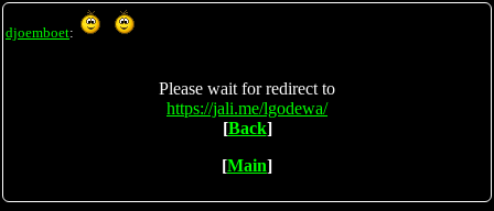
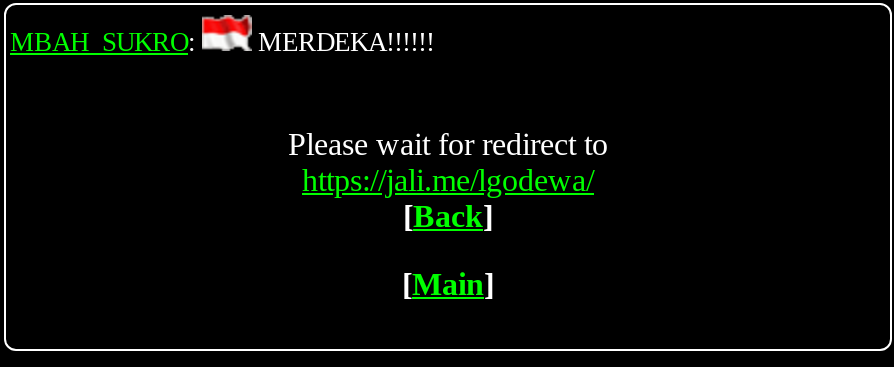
- djoemboet:
+ MBAH_SUKRO:
+ MERDEKA!!!!!!
